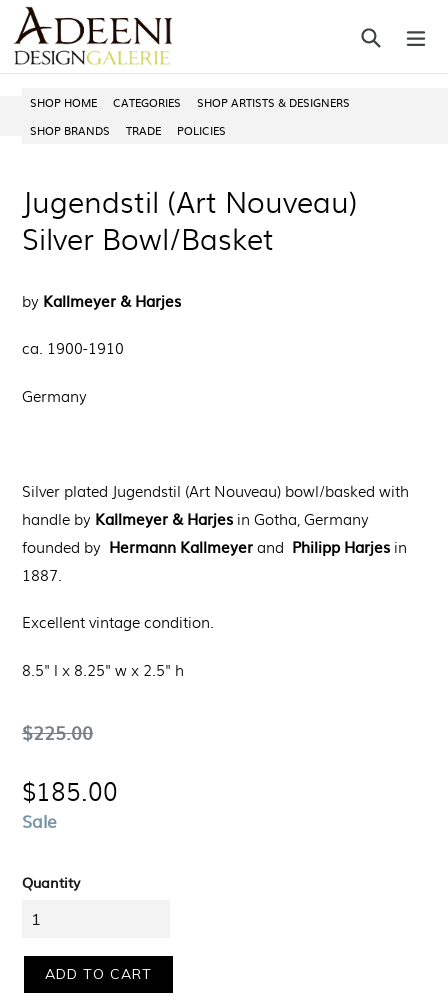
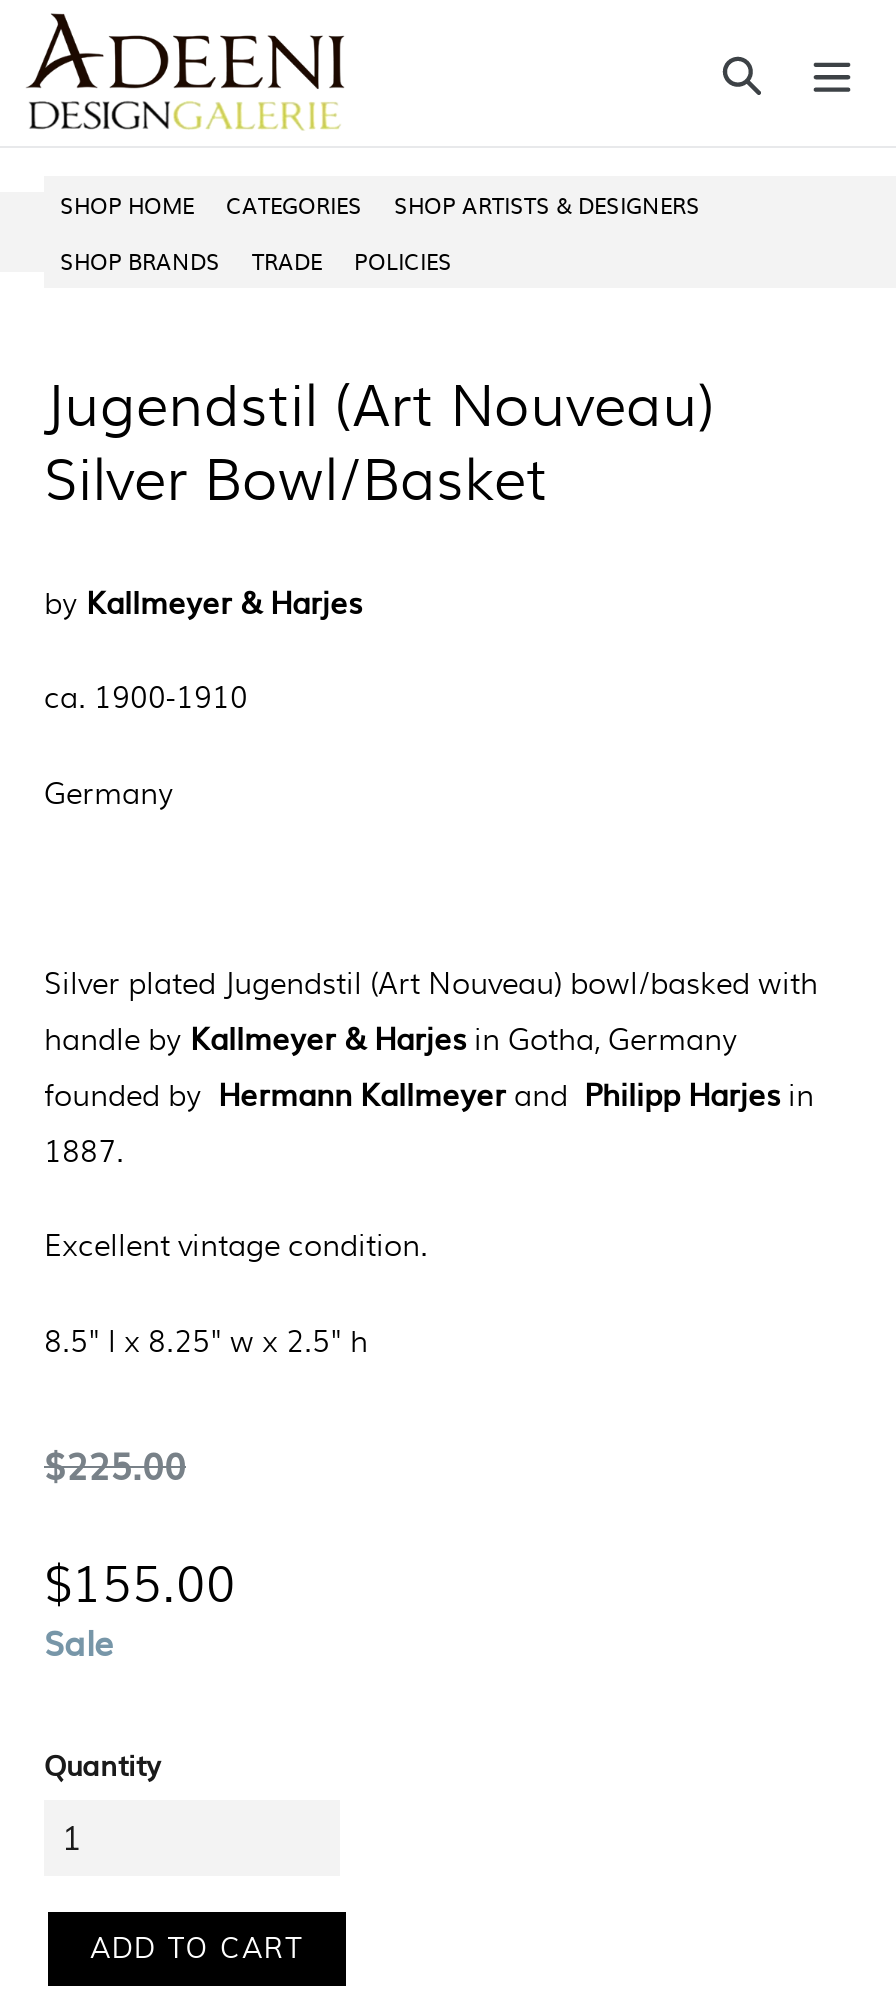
- $185.00
+ $155.00
